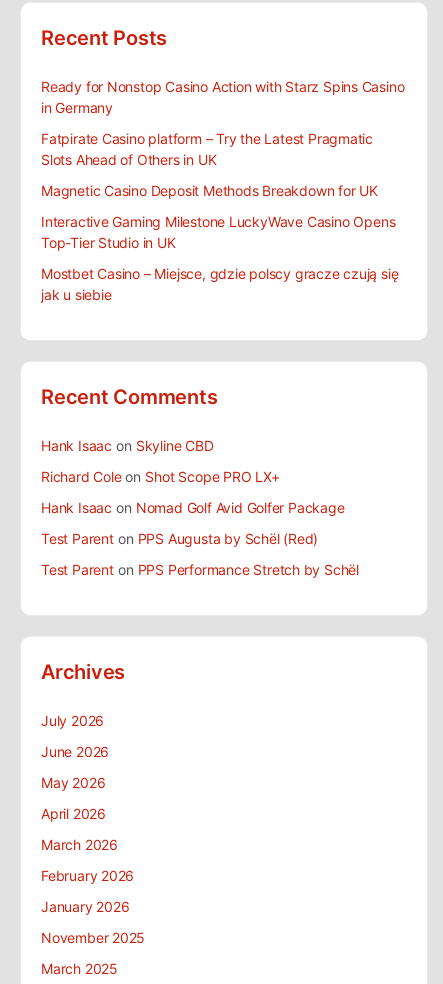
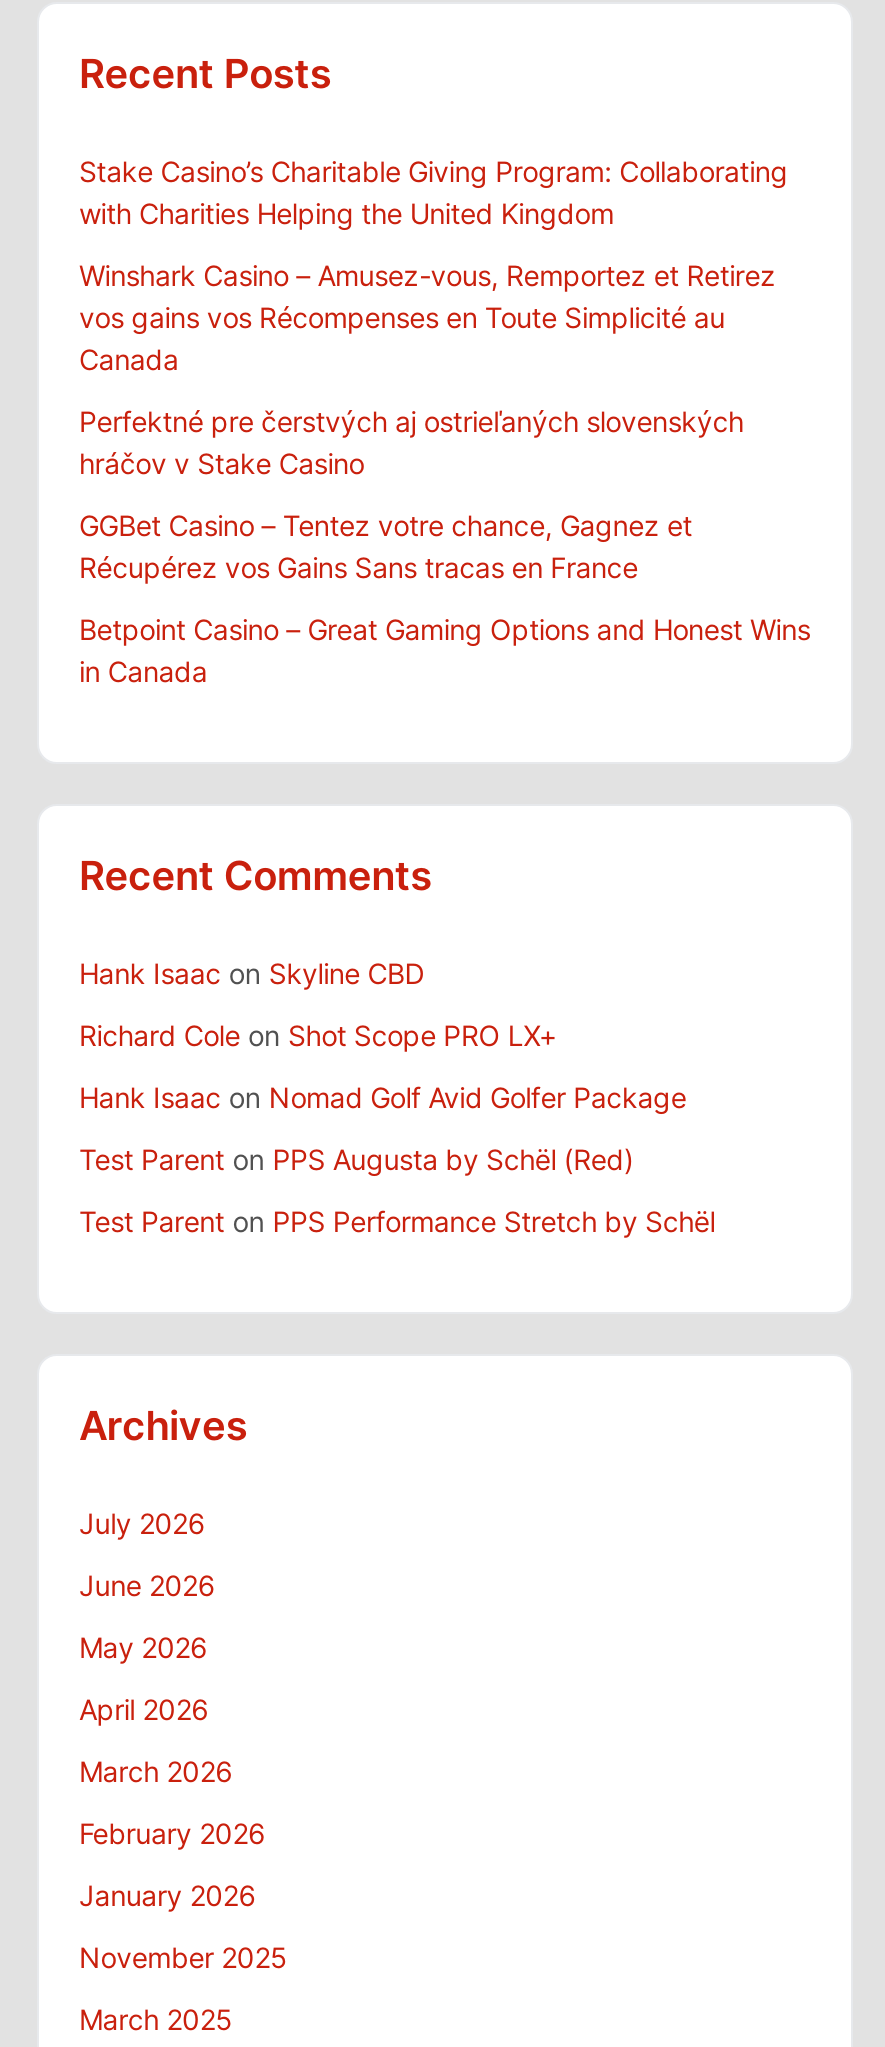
- Ready for Nonstop Casino Action with Starz Spins Casino
- in Germany
+ Stake Casino’s Charitable Giving Program: Collaborating
+ with Charities Helping the United Kingdom

- Fatpirate Casino platform – Try the Latest Pragmatic
- Slots Ahead of Others in UK
+ Winshark Casino – Amusez-vous, Remportez et Retirez
+ vos gains vos Récompenses en Toute Simplicité au
+ Canada

- Magnetic Casino Deposit Methods Breakdown for UK
+ Perfektné pre čerstvých aj ostrieľaných slovenských
+ hráčov v Stake Casino

- Interactive Gaming Milestone LuckyWave Casino Opens
- Top-Tier Studio in UK
+ GGBet Casino – Tentez votre chance, Gagnez et
+ Récupérez vos Gains Sans tracas en France

- Mostbet Casino – Miejsce, gdzie polscy gracze czują się
- jak u siebie
+ Betpoint Casino – Great Gaming Options and Honest Wins
+ in Canada
